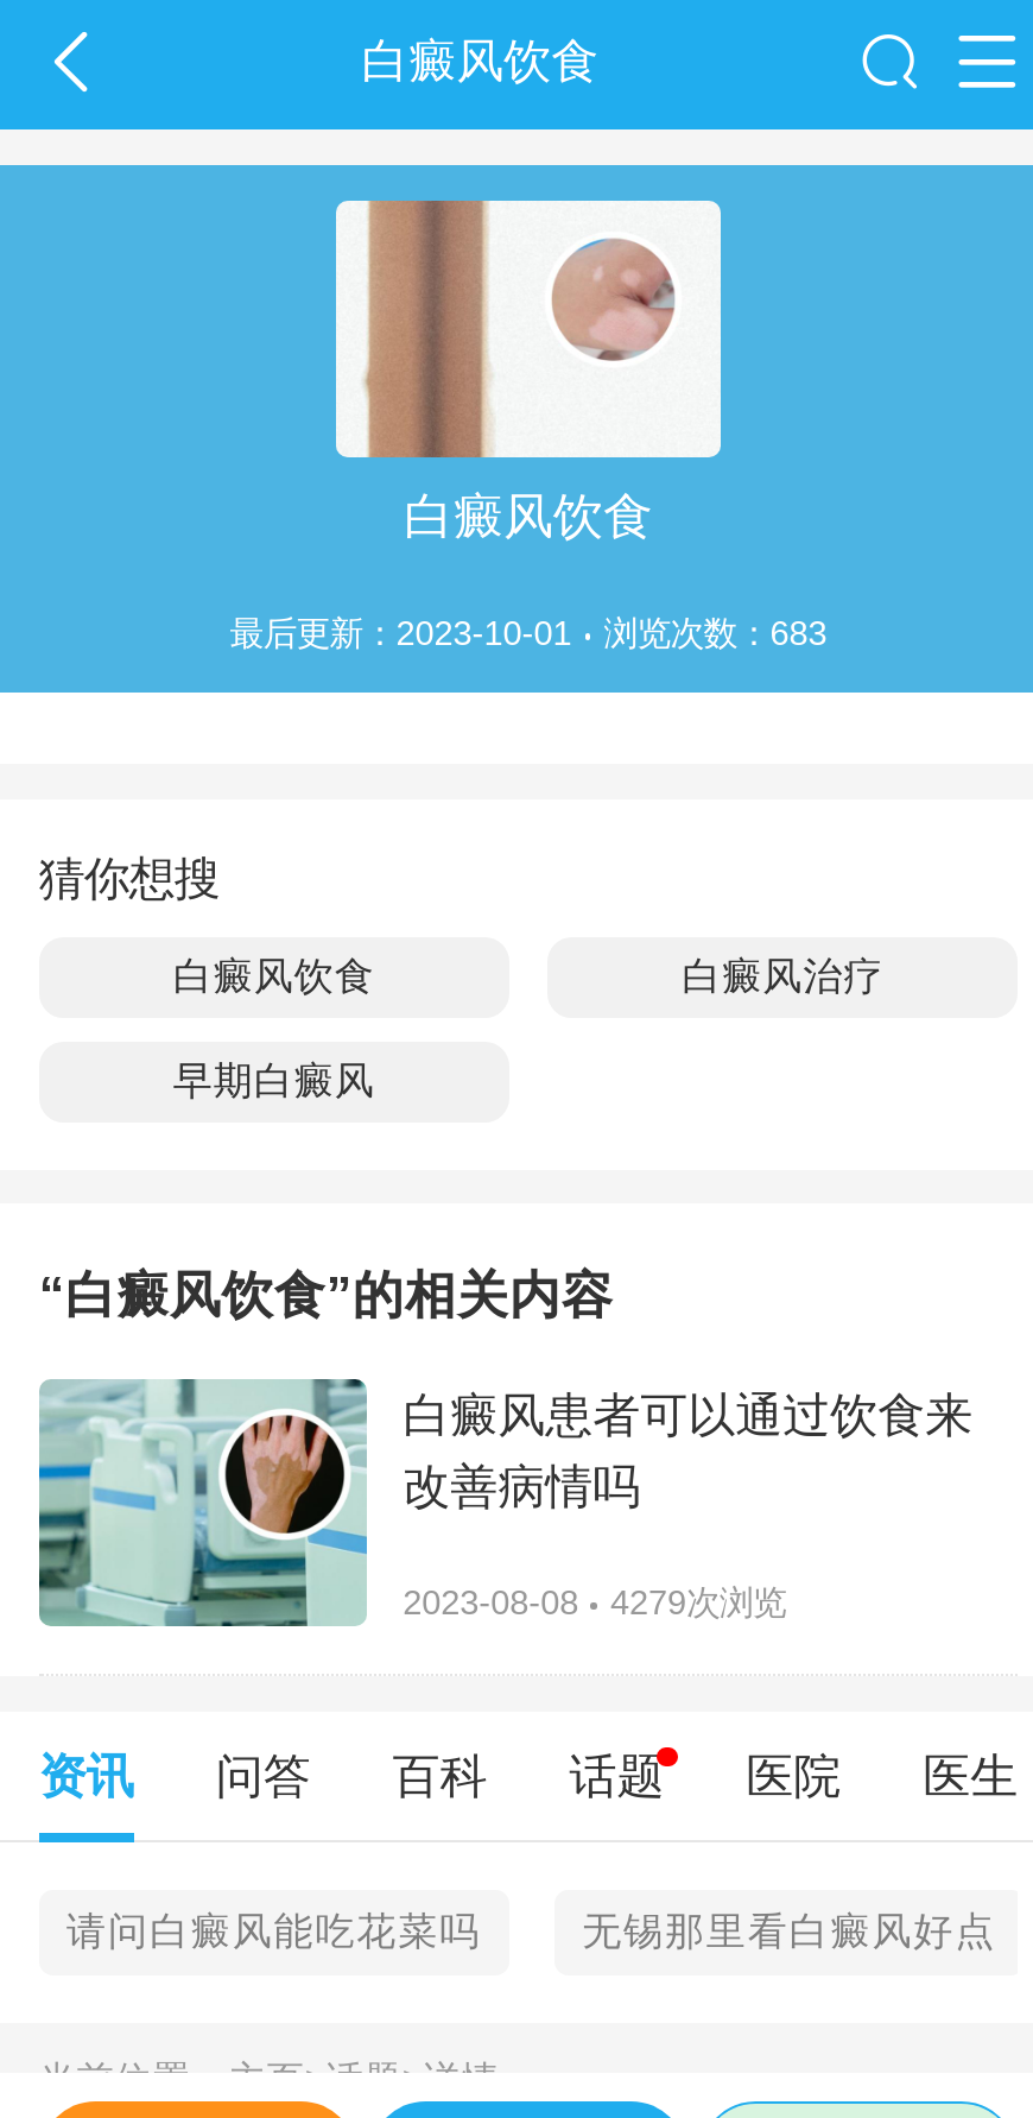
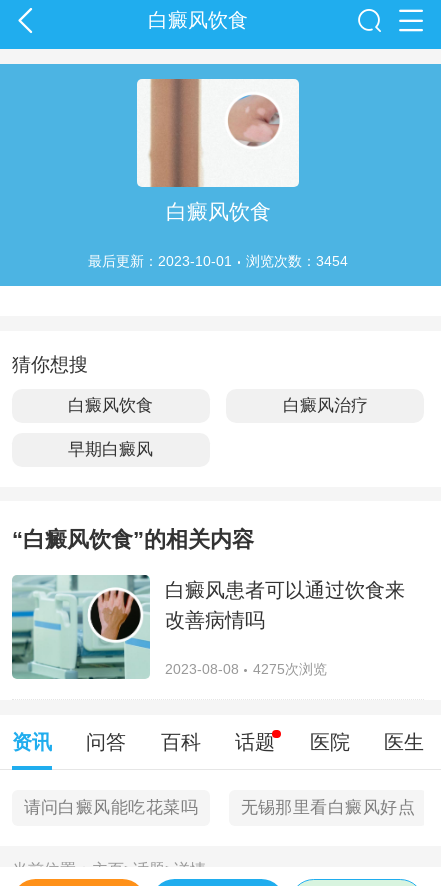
- 最后更新：2023-10-01 浏览次数：683
+ 最后更新：2023-10-01 浏览次数：3454

- 2023-08-08 4279次浏览
+ 2023-08-08 4275次浏览
